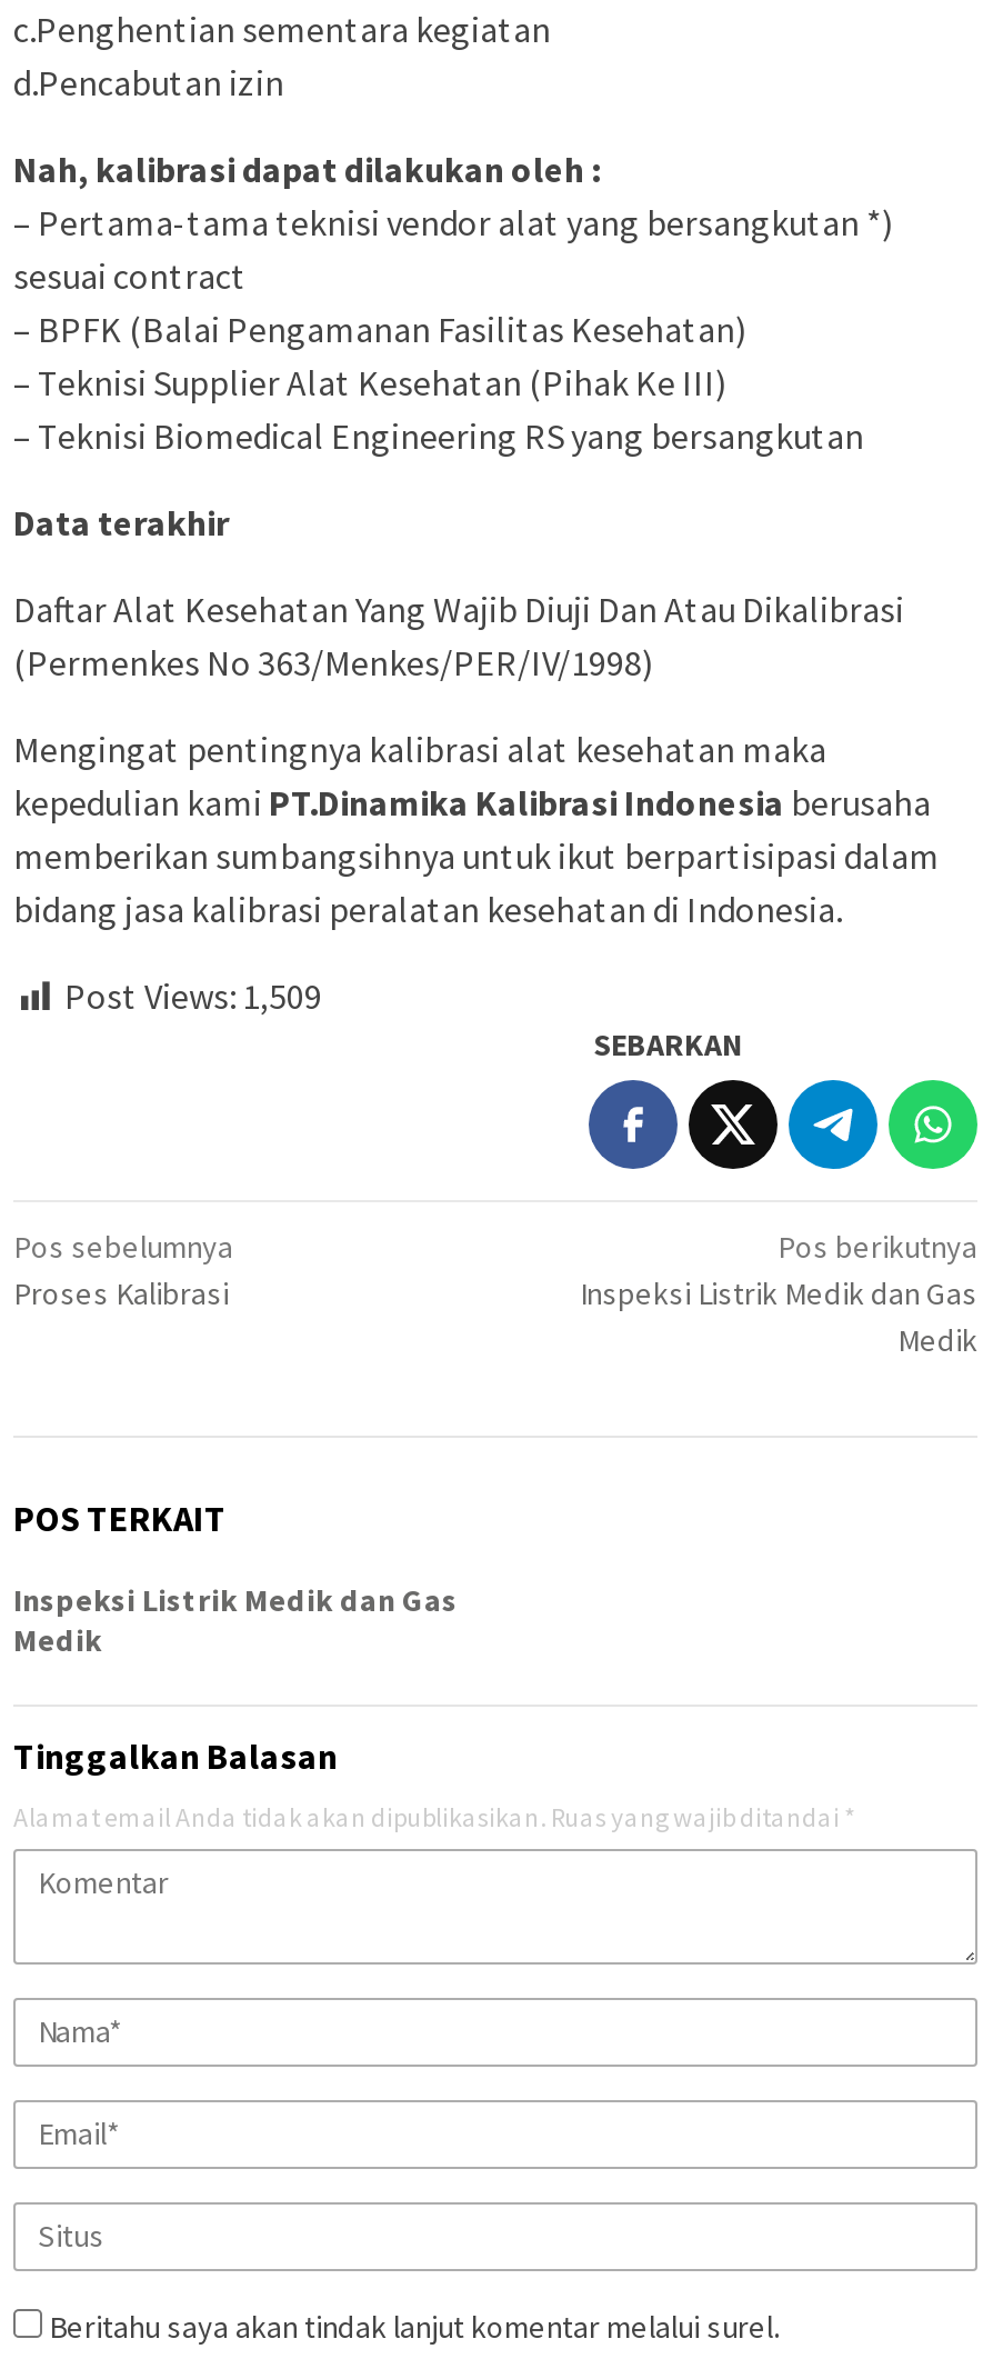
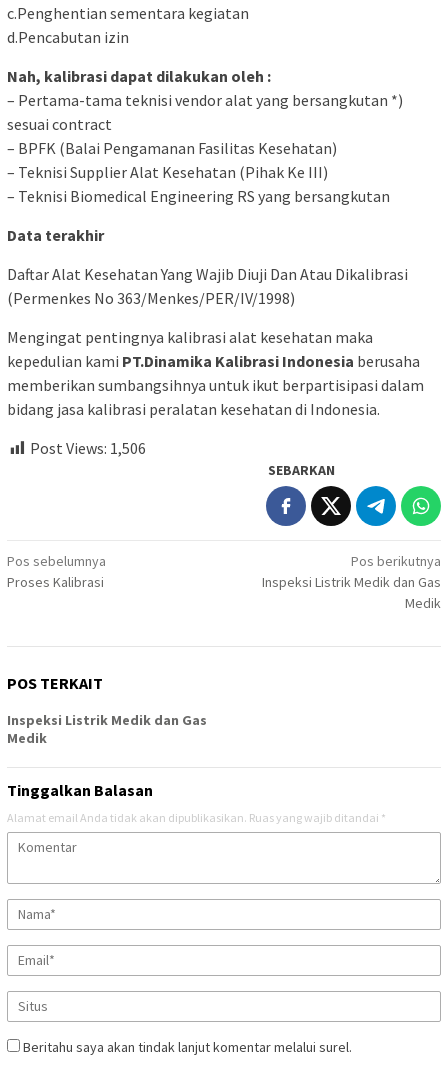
- Post Views: 1,509
+ Post Views: 1,506
